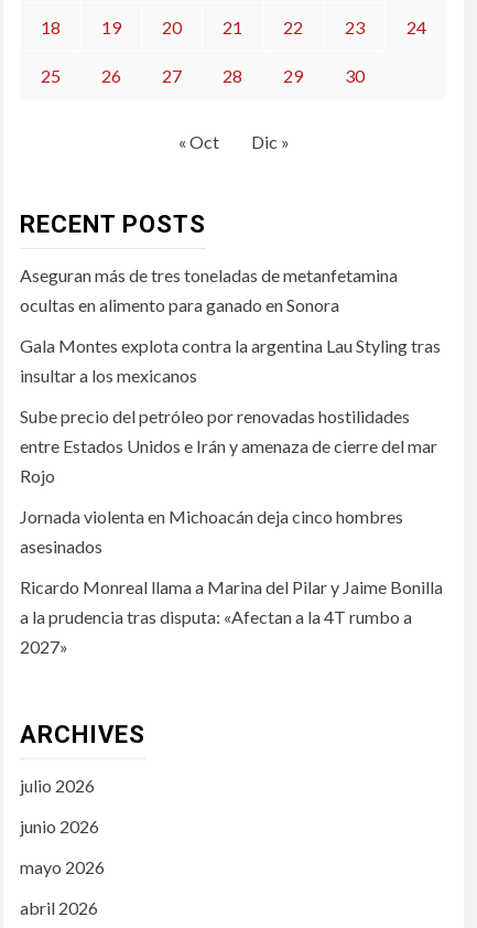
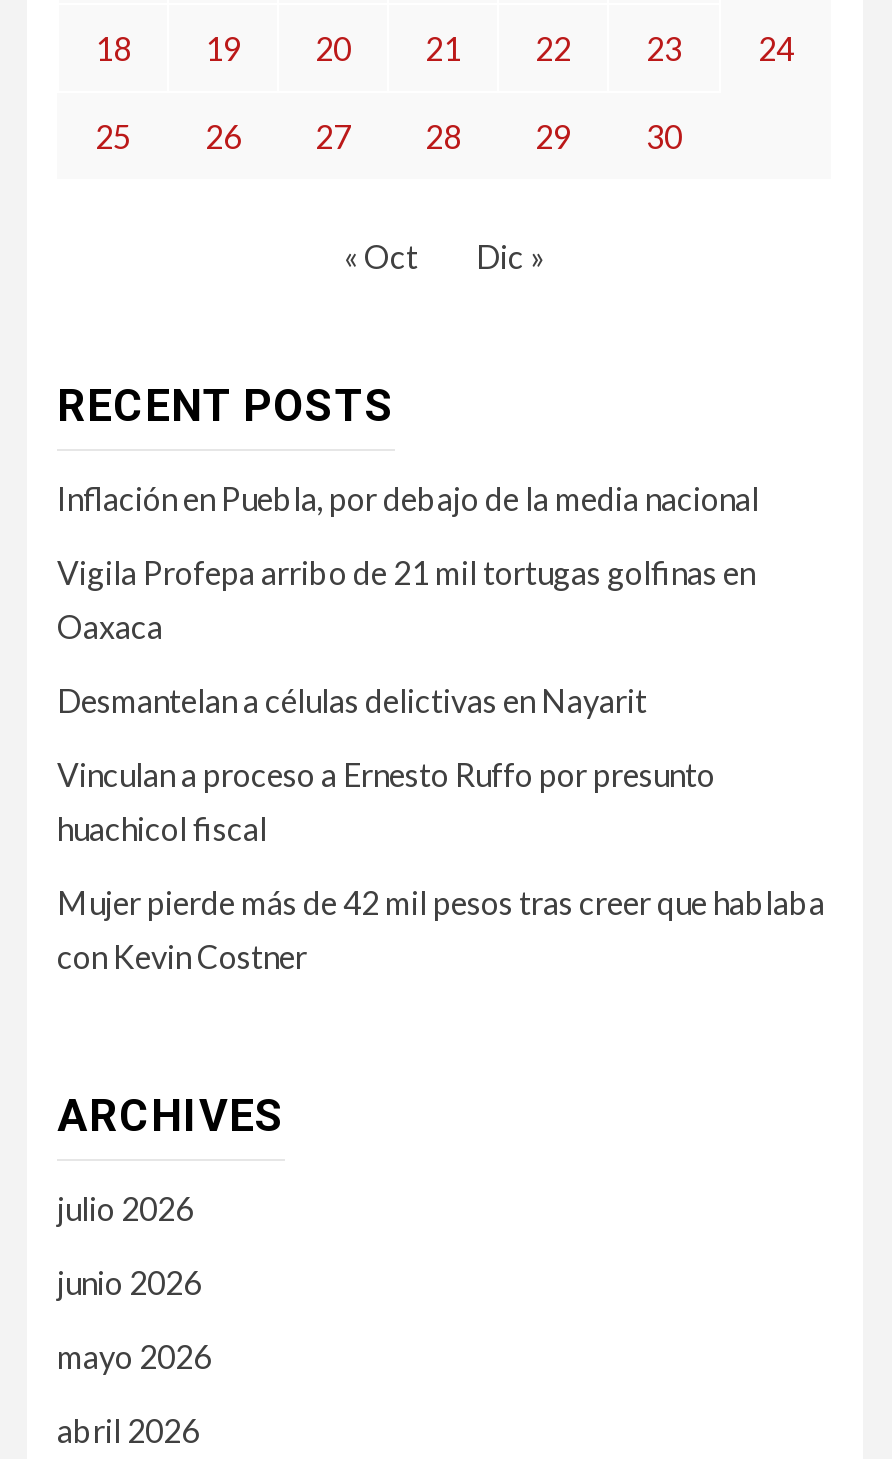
- Aseguran más de tres toneladas de metanfetamina
- ocultas en alimento para ganado en Sonora
+ Inflación en Puebla, por debajo de la media nacional

- Gala Montes explota contra la argentina Lau Styling tras
- insultar a los mexicanos
+ Vigila Profepa arribo de 21 mil tortugas golfinas en
+ Oaxaca

- Sube precio del petróleo por renovadas hostilidades
- entre Estados Unidos e Irán y amenaza de cierre del mar
- Rojo
+ Desmantelan a células delictivas en Nayarit

- Jornada violenta en Michoacán deja cinco hombres
- asesinados
+ Vinculan a proceso a Ernesto Ruffo por presunto
+ huachicol fiscal

- Ricardo Monreal llama a Marina del Pilar y Jaime Bonilla
- a la prudencia tras disputa: «Afectan a la 4T rumbo a
- 2027»
+ Mujer pierde más de 42 mil pesos tras creer que hablaba
+ con Kevin Costner
